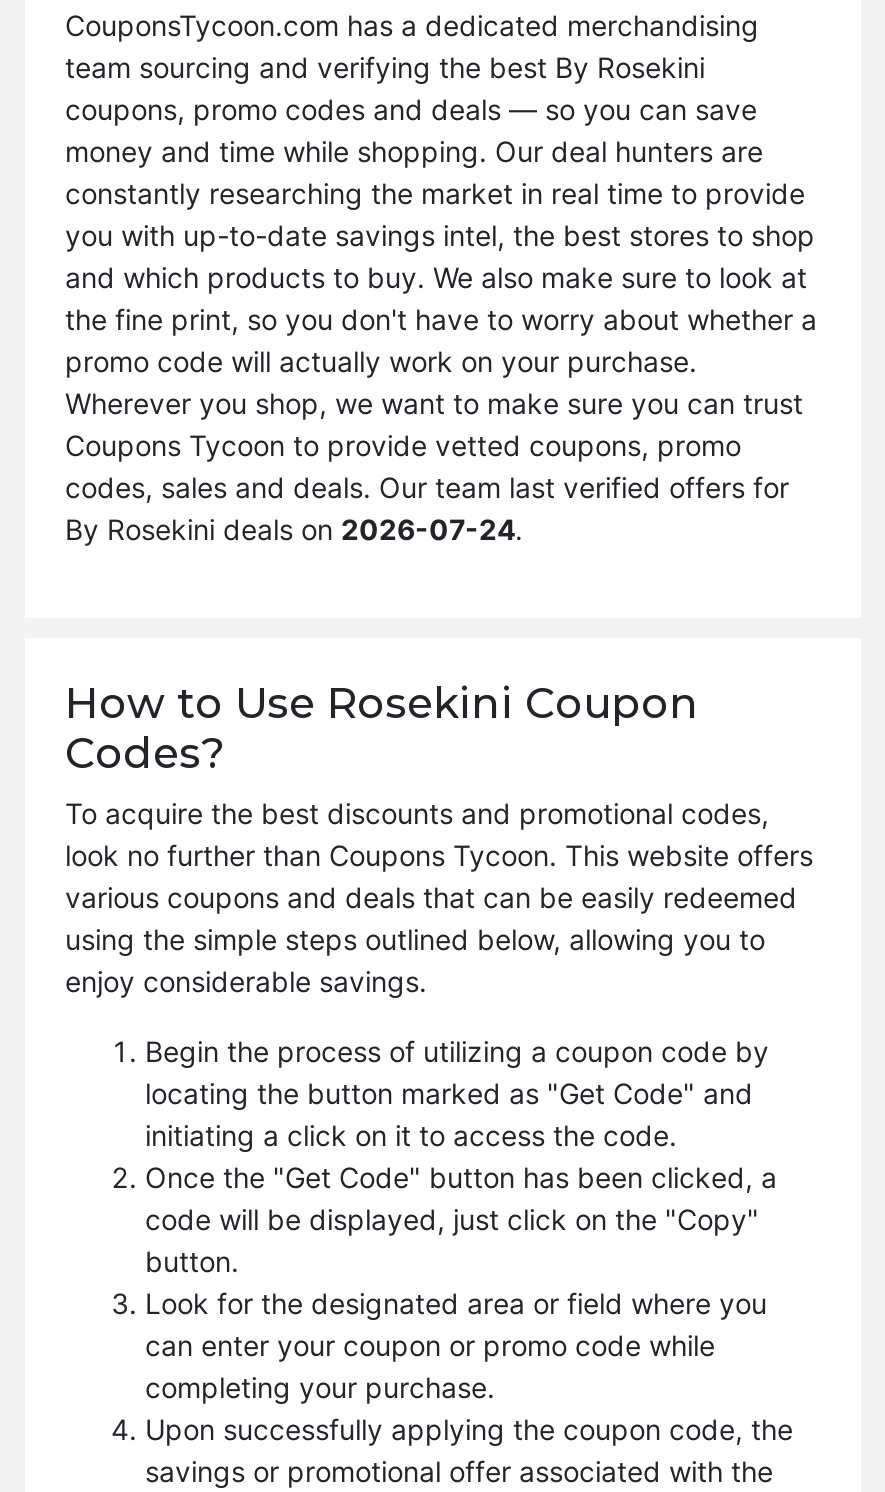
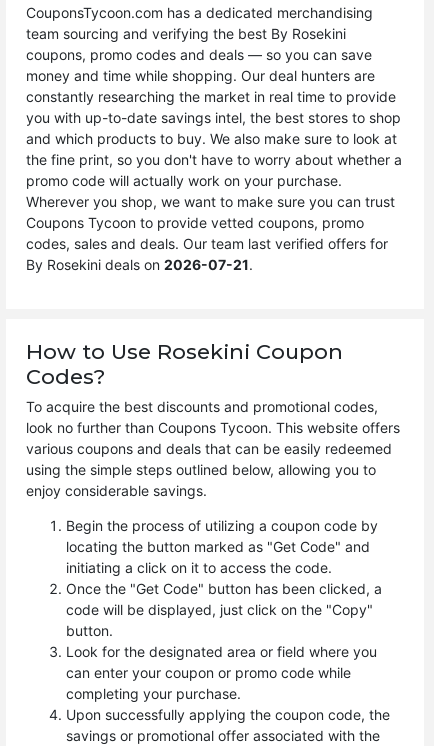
- By Rosekini deals on 2026-07-24.
+ By Rosekini deals on 2026-07-21.
